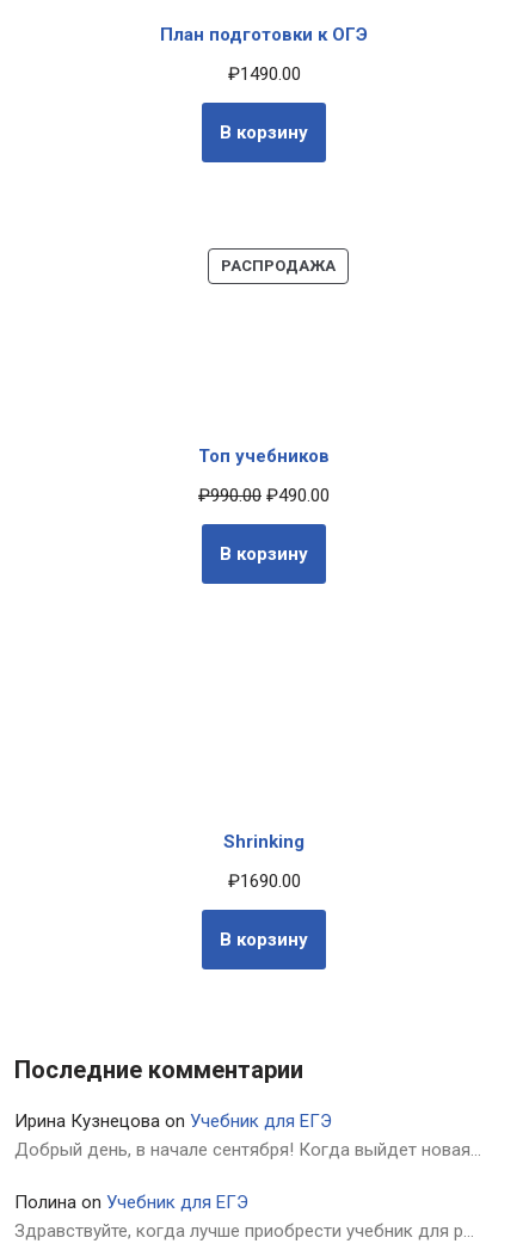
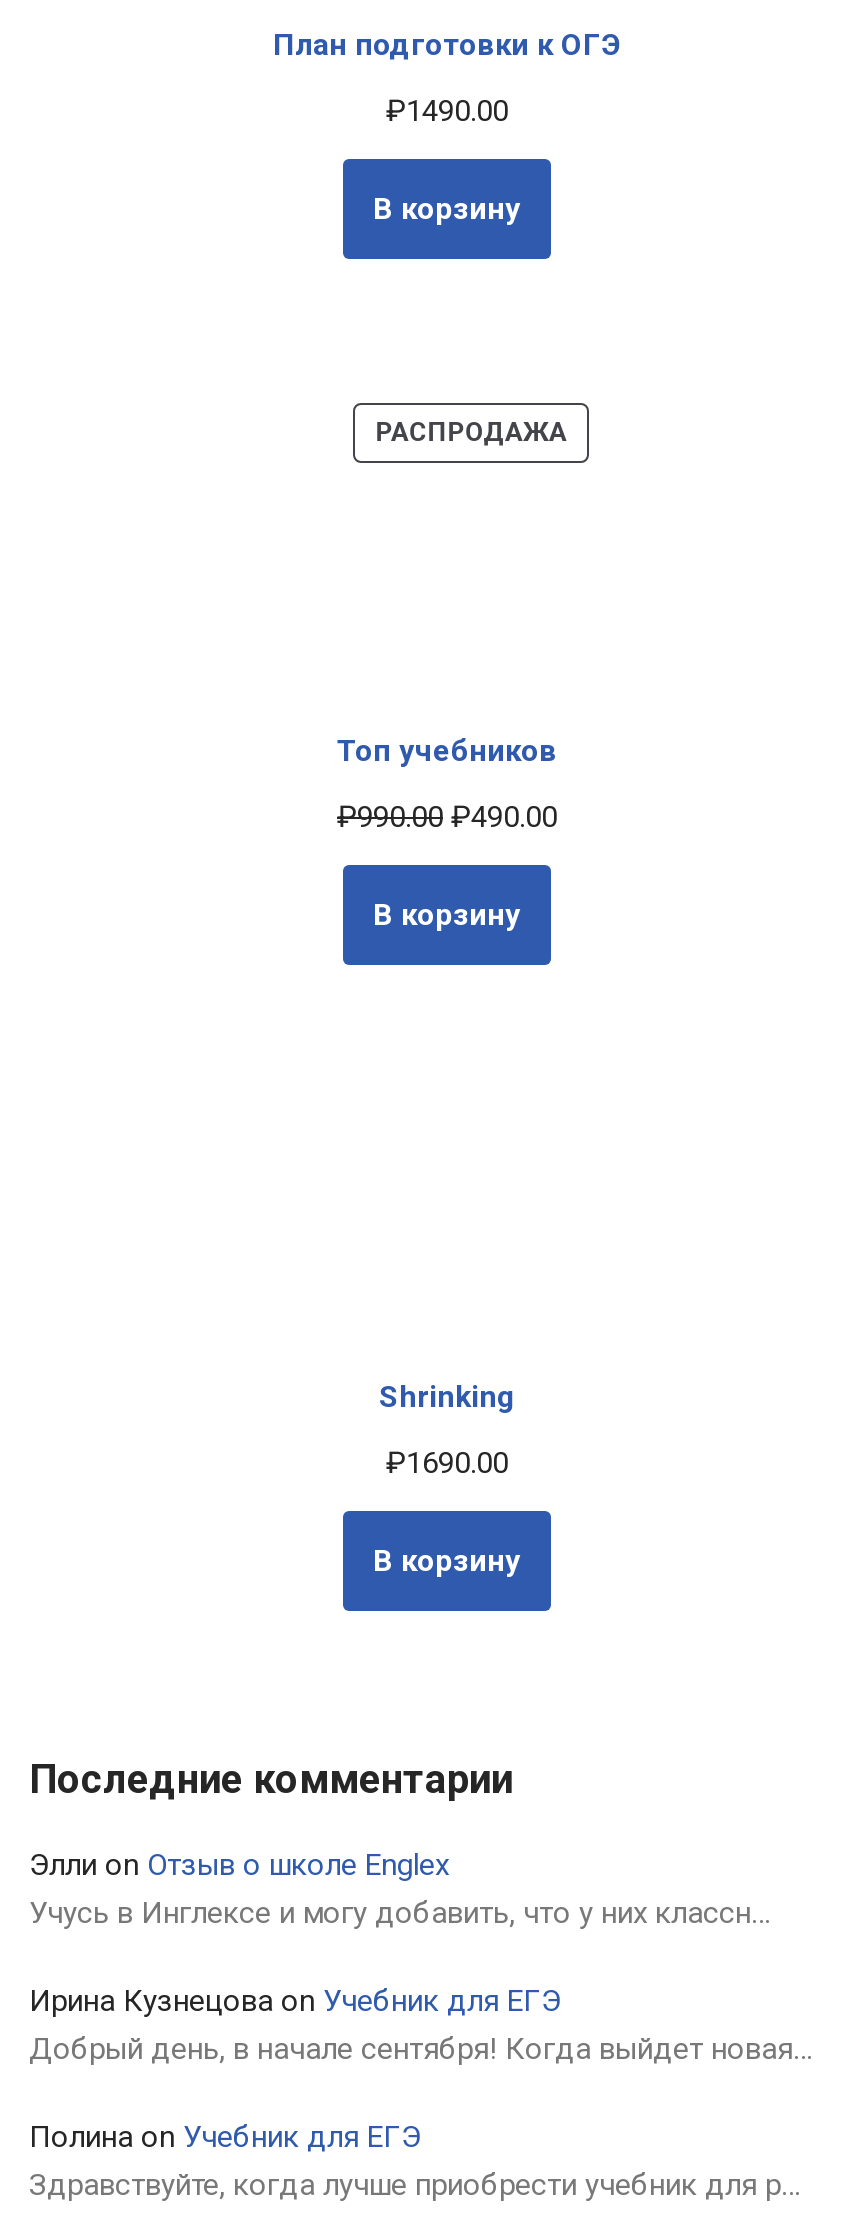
+ Элли on Отзыв о школе Englex
+ Учусь в Инглексе и могу добавить, что у них классн…
